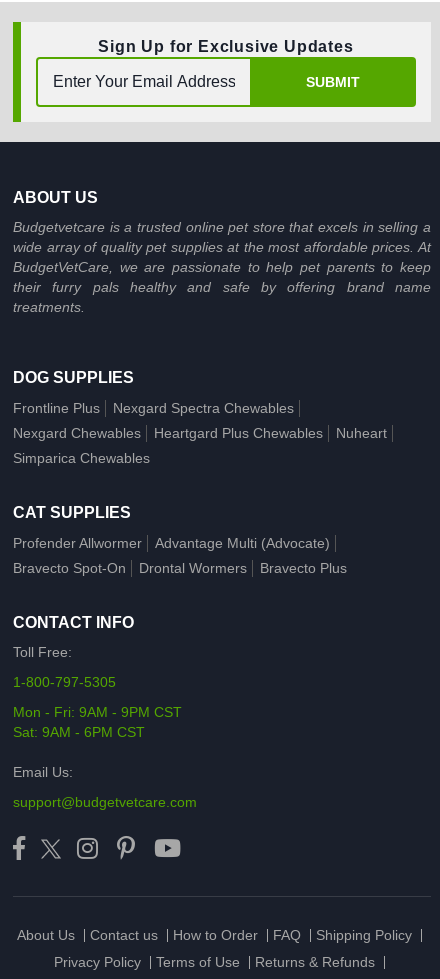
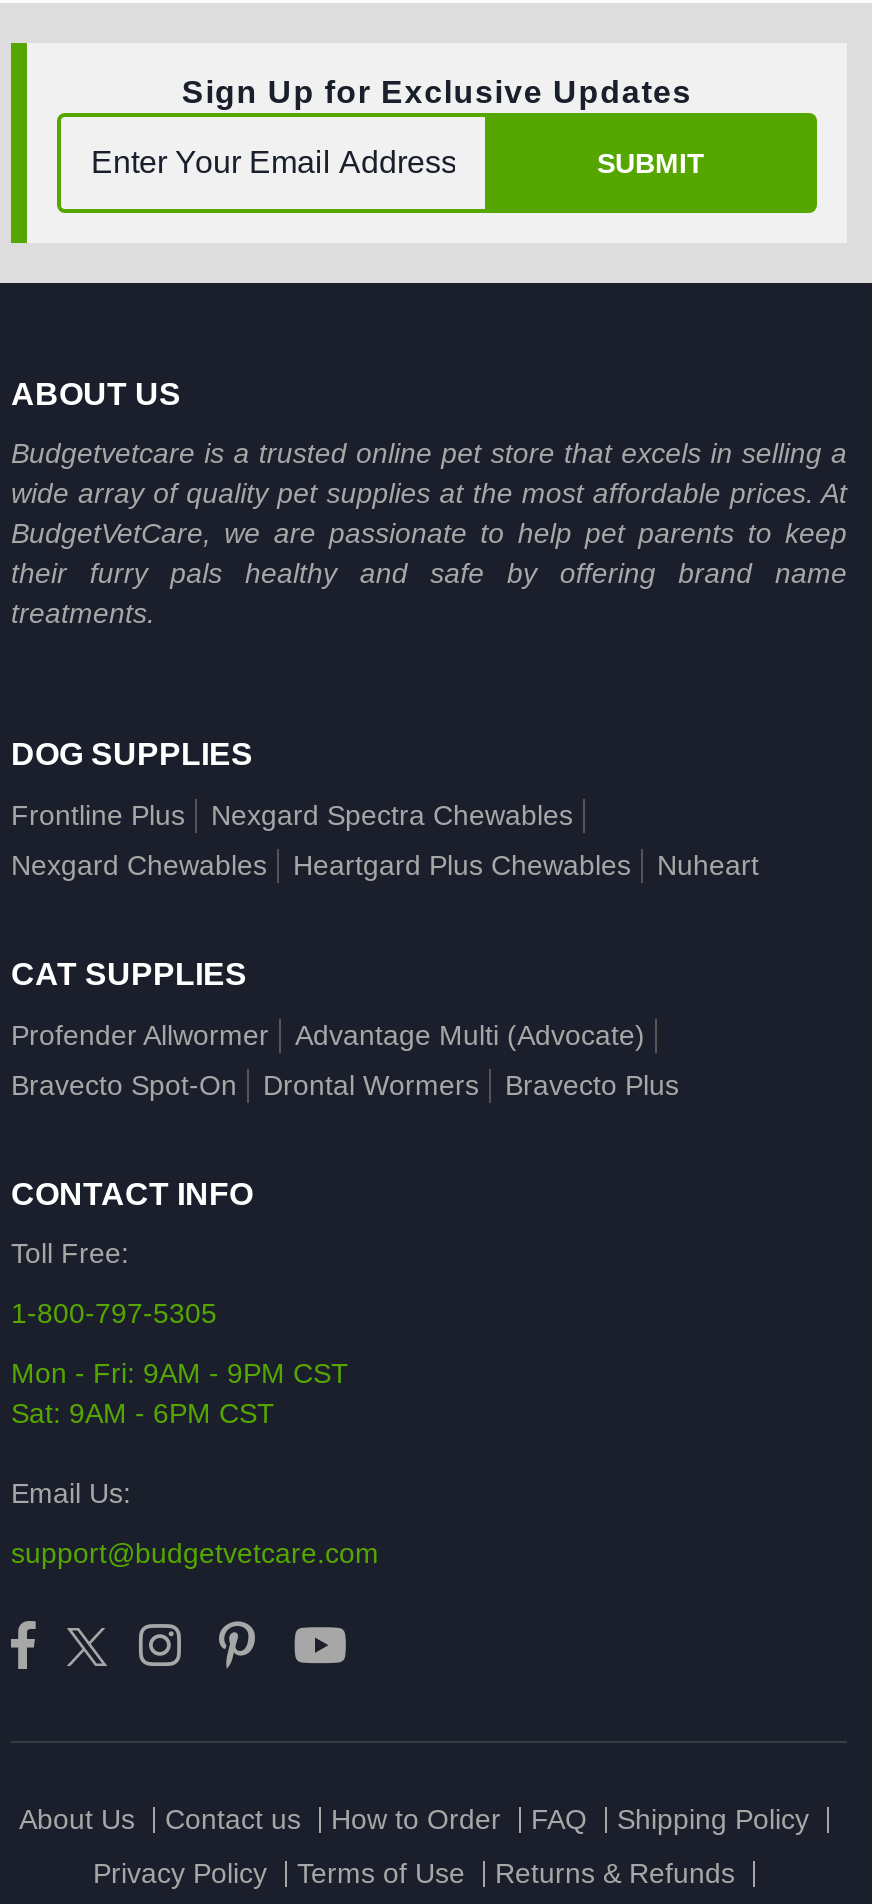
- Simparica Chewables
